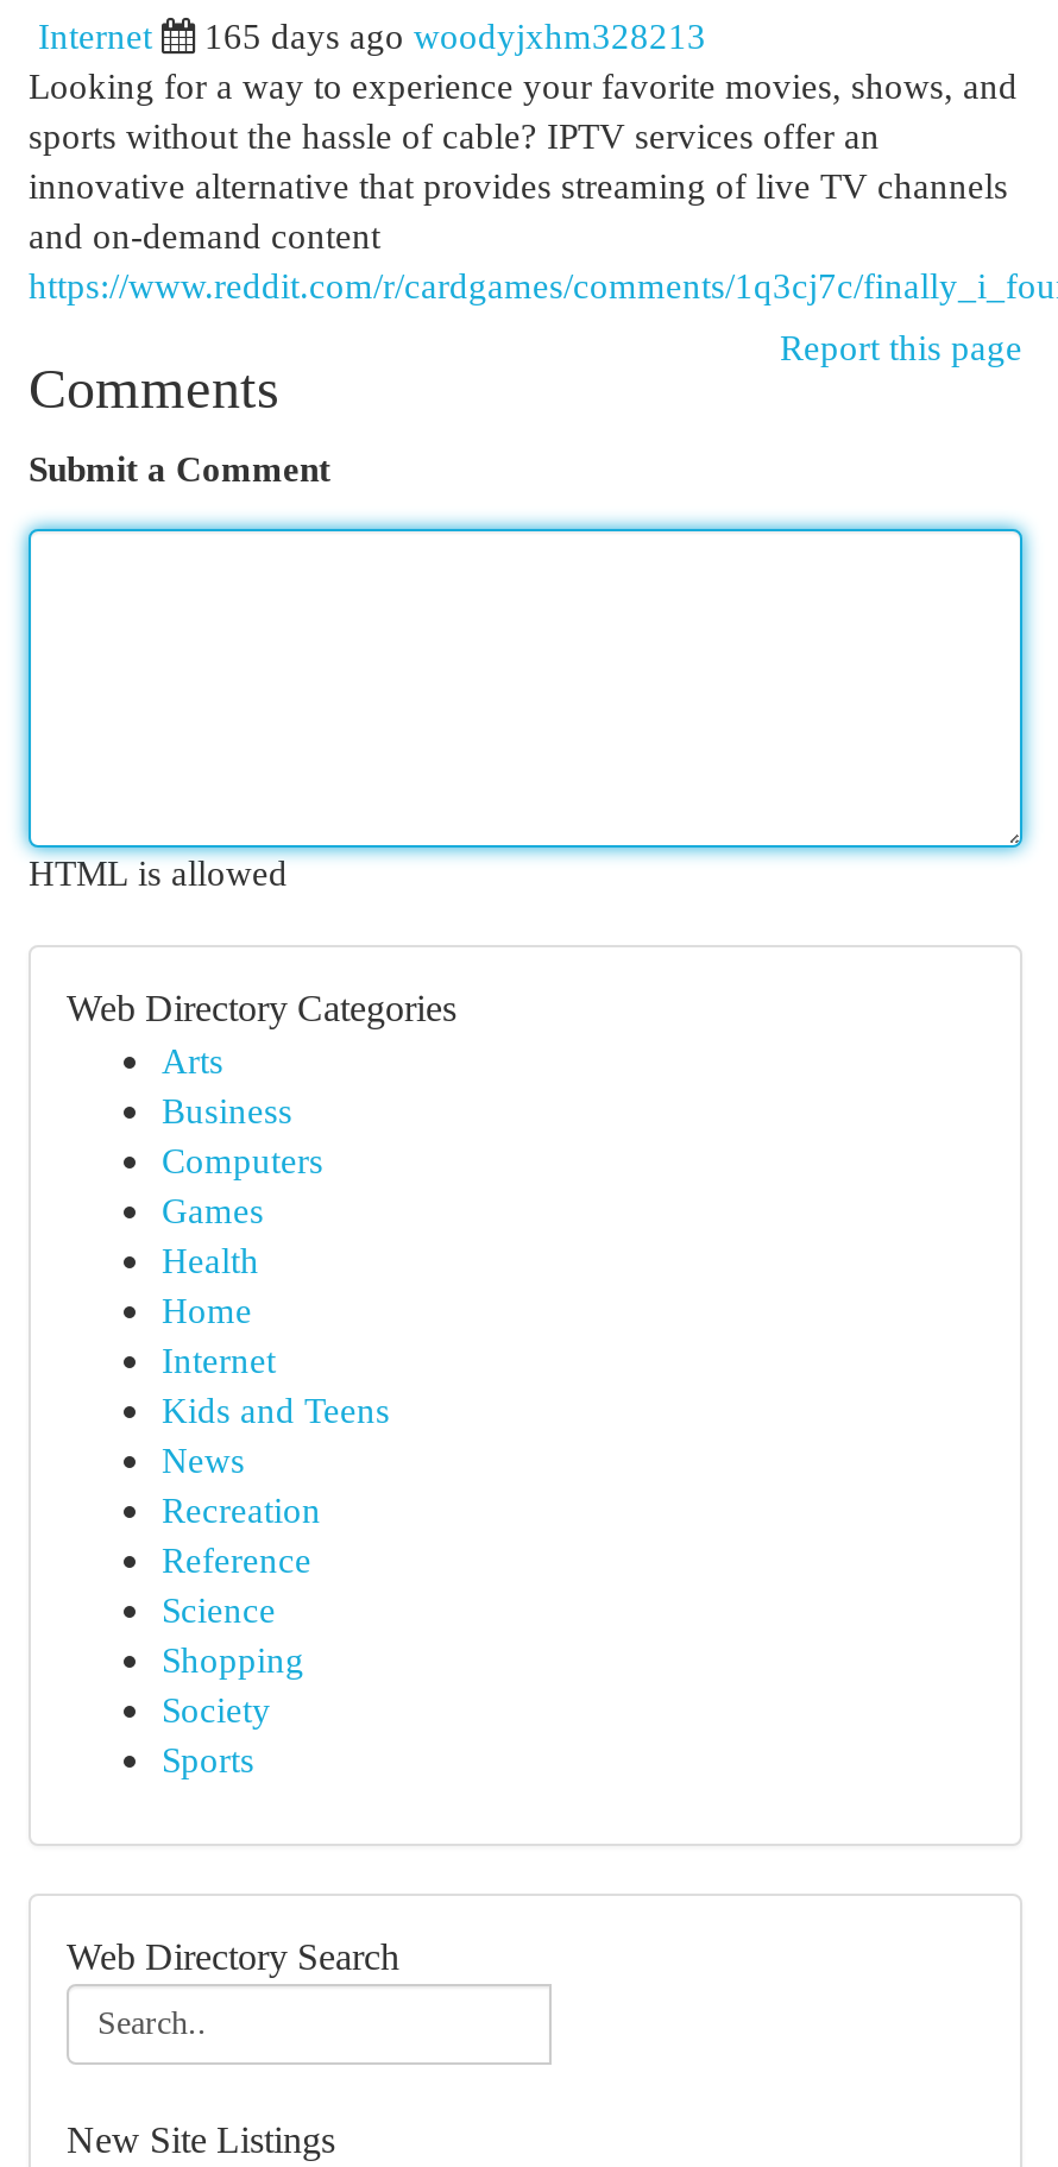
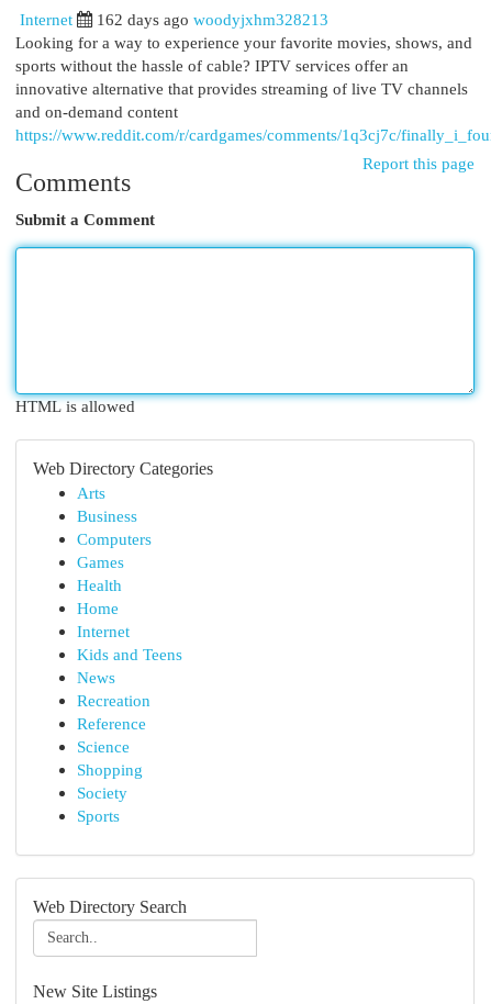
- 165 days ago woodyjxhm328213
+ 162 days ago woodyjxhm328213
